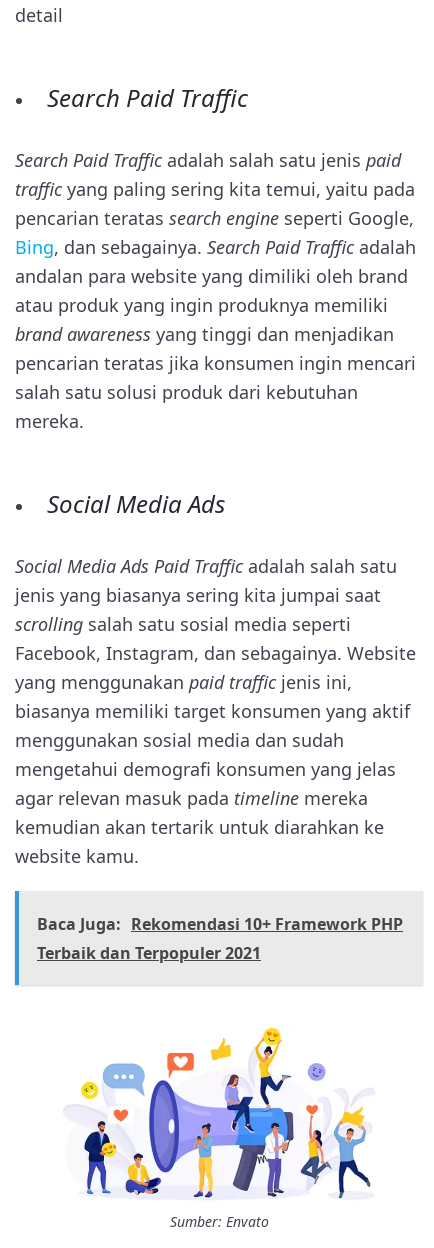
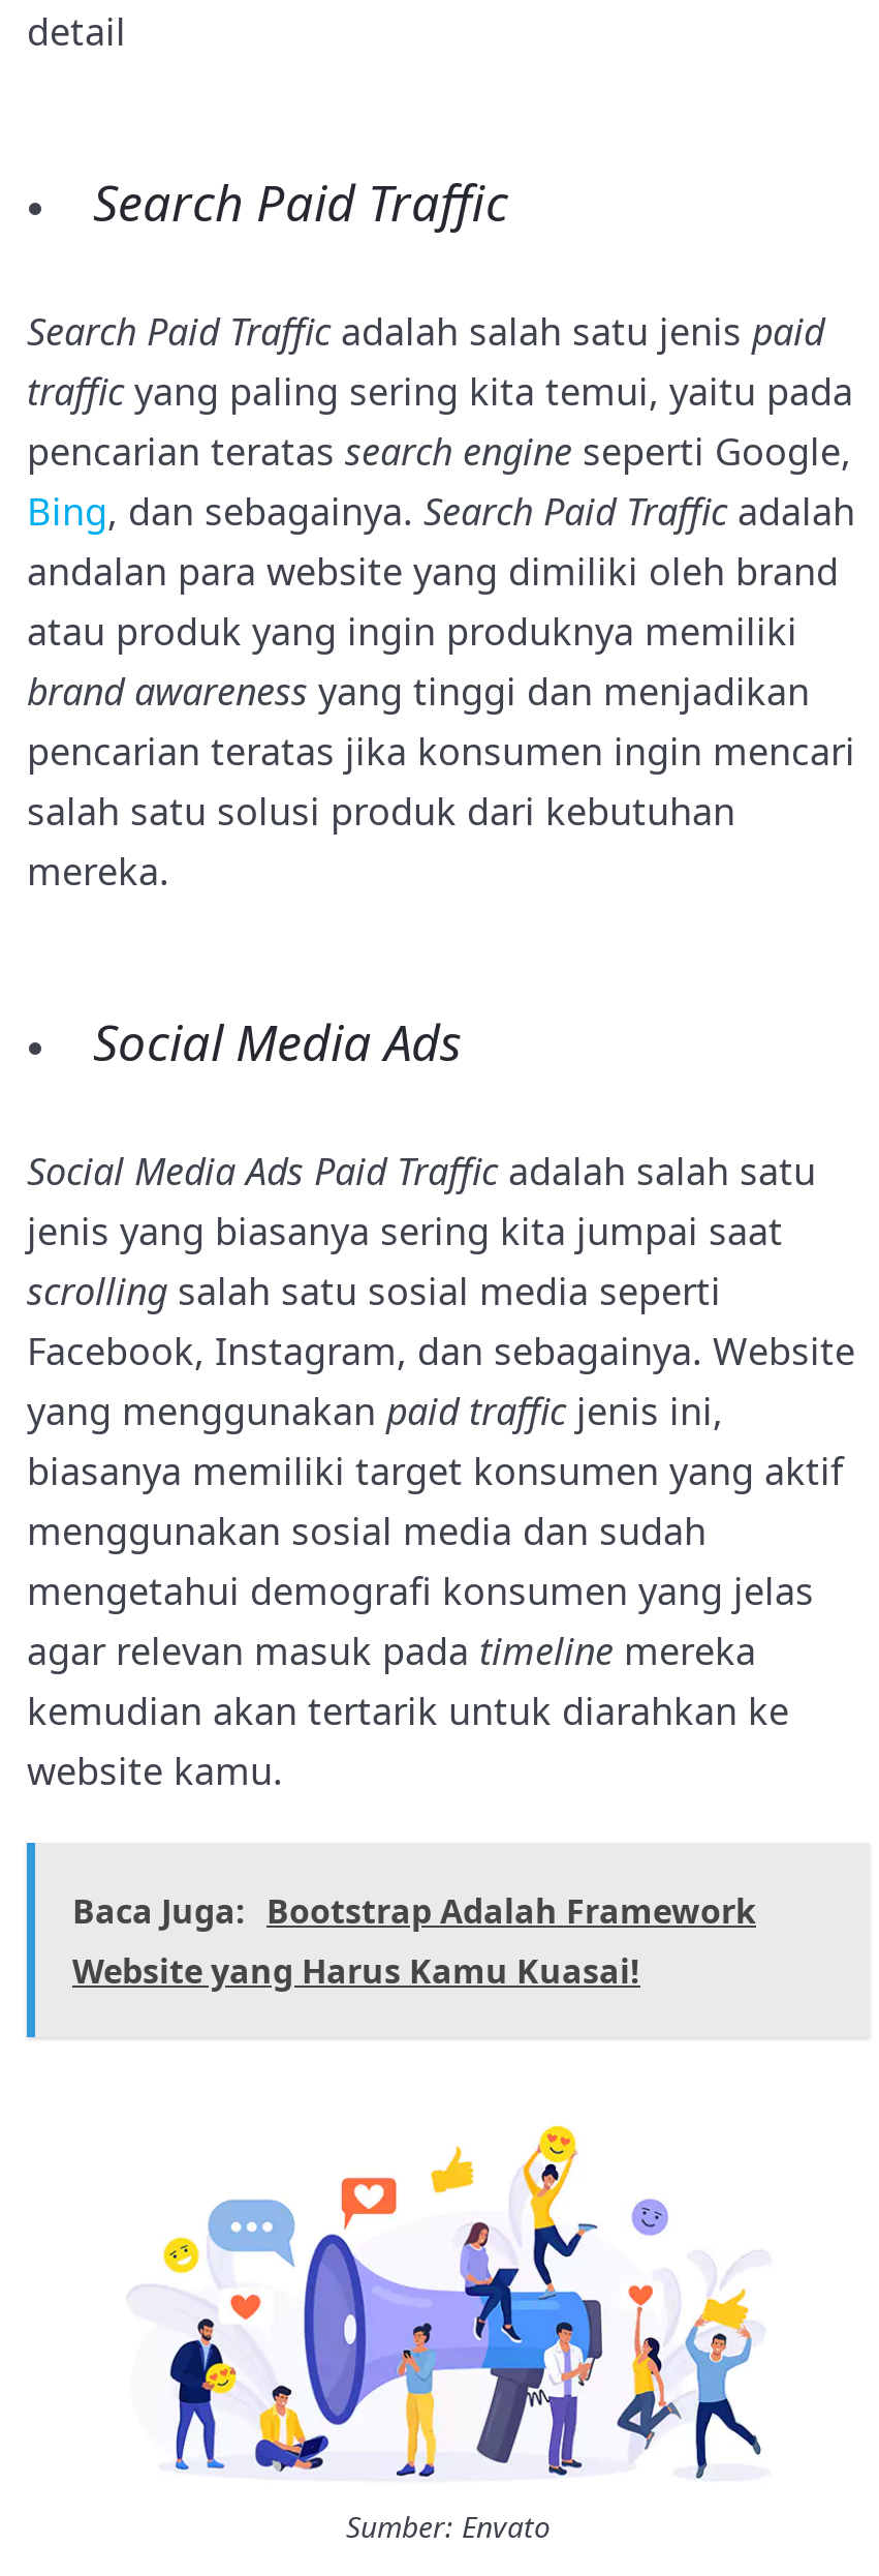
- Baca Juga: Rekomendasi 10+ Framework PHP
- Terbaik dan Terpopuler 2021
+ Baca Juga: Bootstrap Adalah Framework
+ Website yang Harus Kamu Kuasai!
